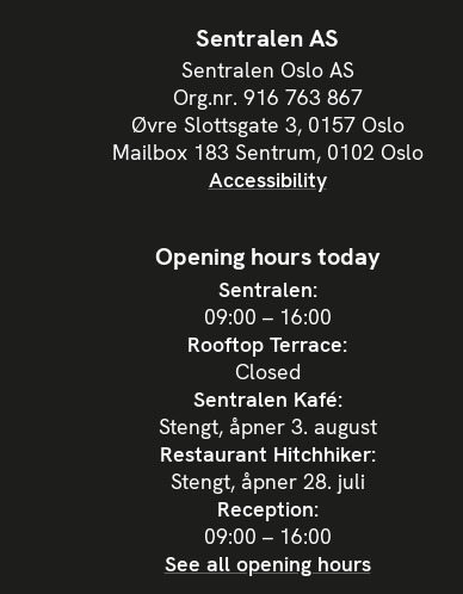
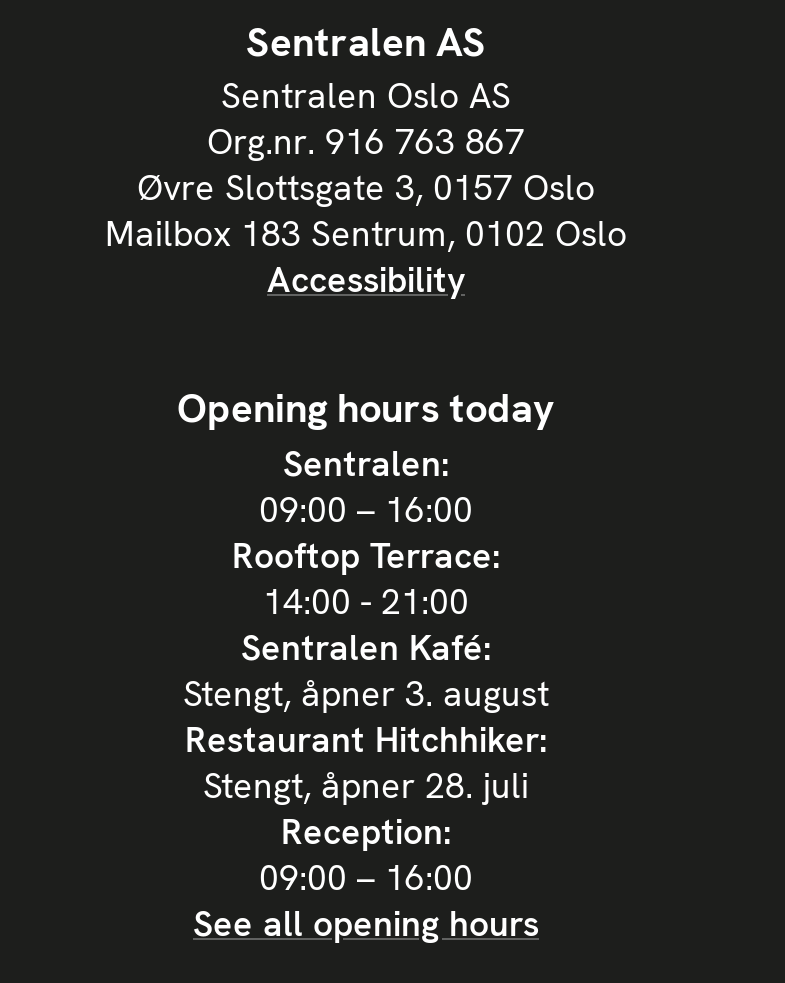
- Closed
+ 14:00 - 21:00
